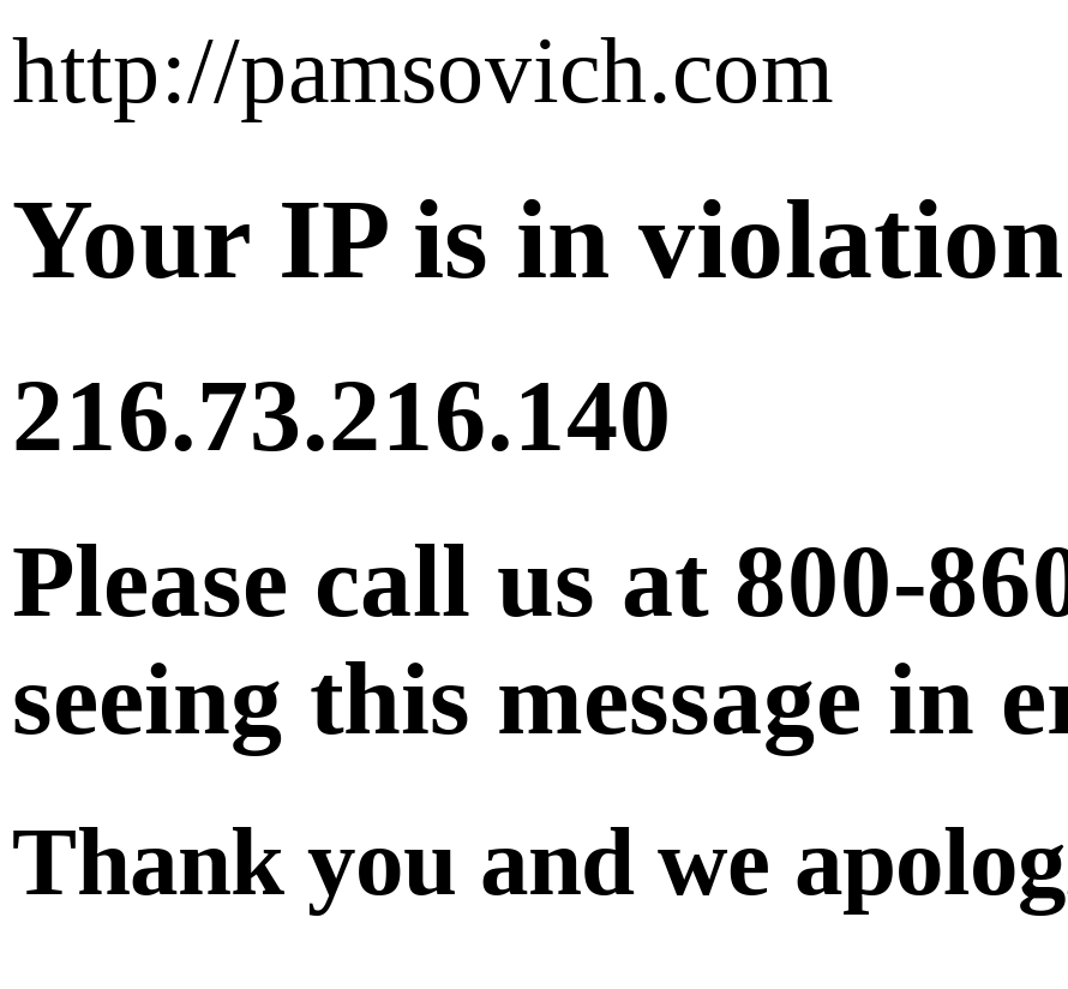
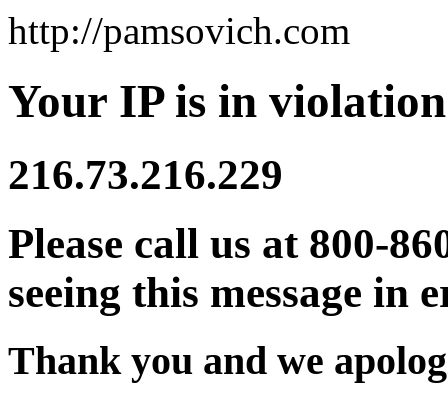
- 216.73.216.140
+ 216.73.216.229
